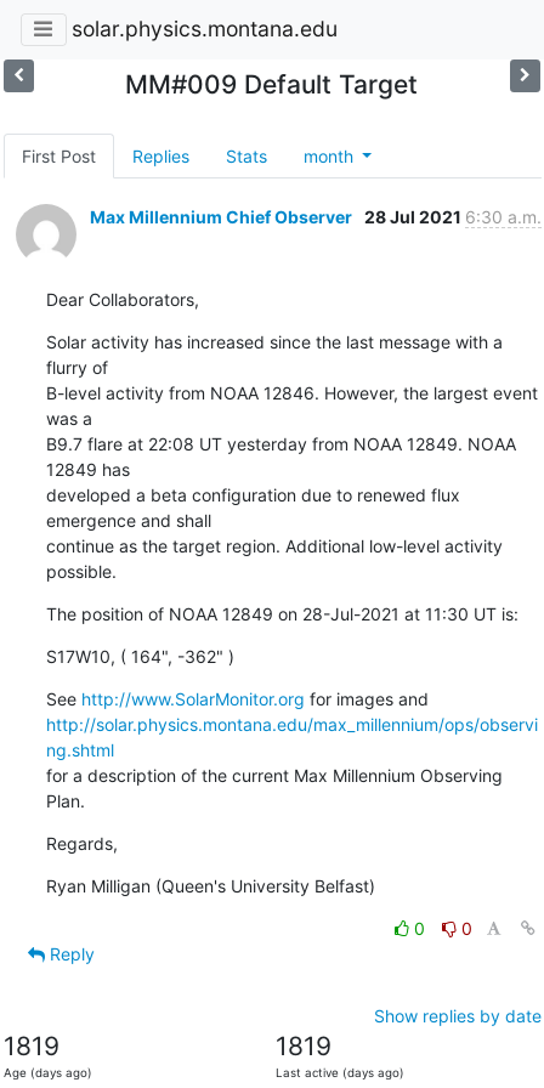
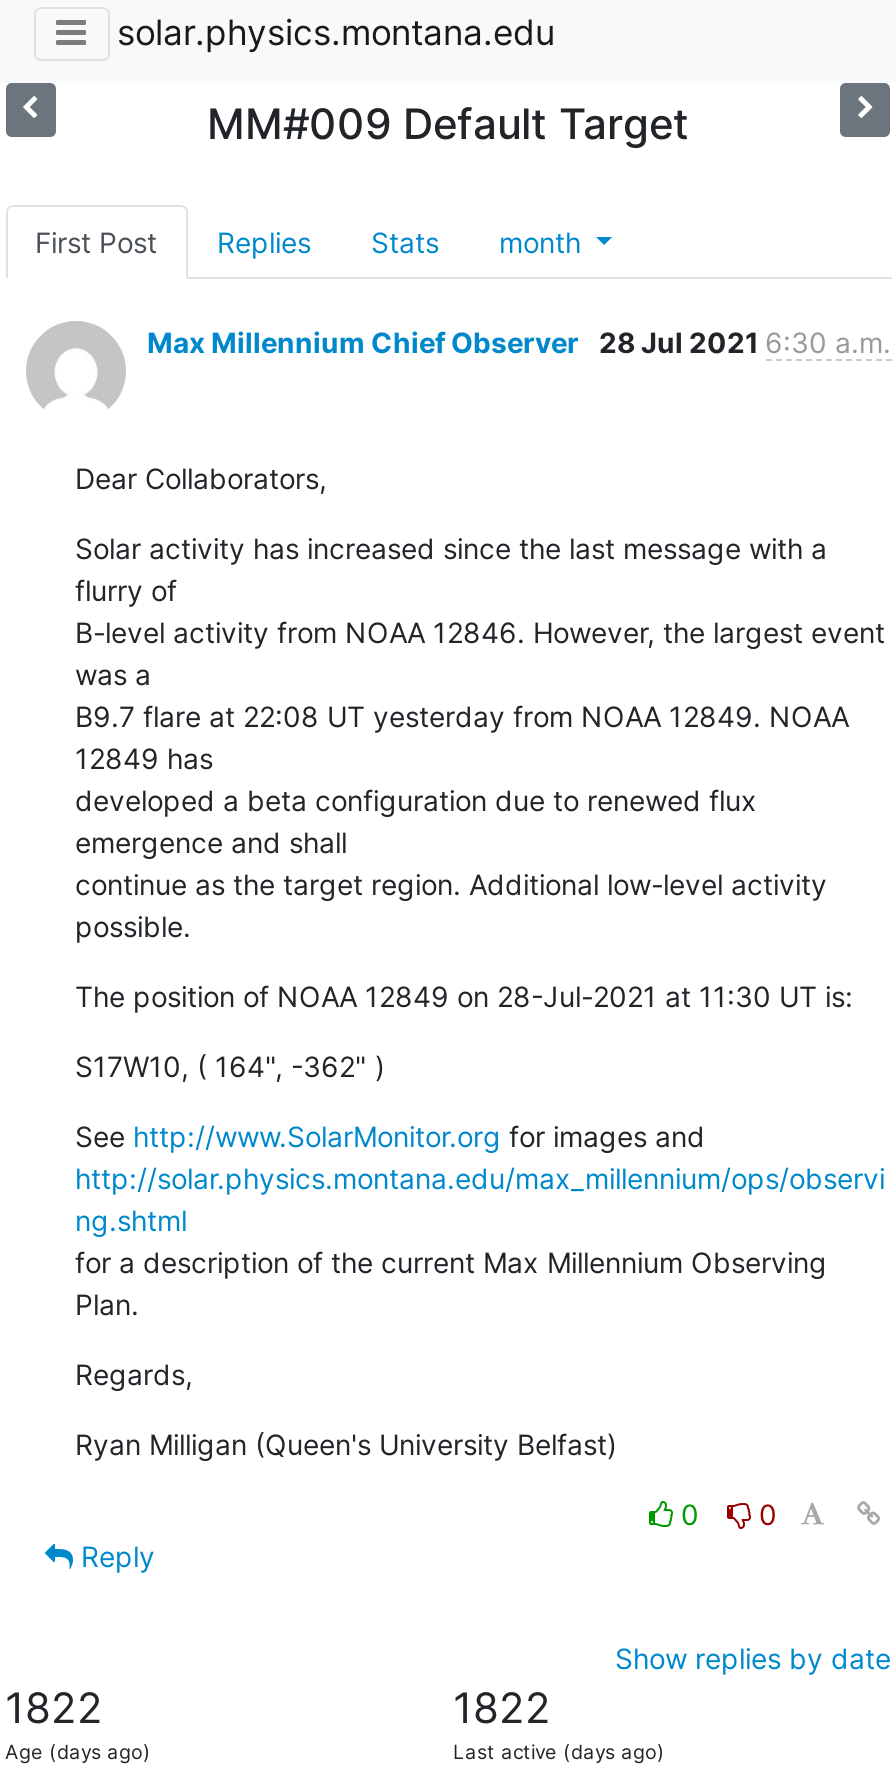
- 1819
+ 1822

- 1819
+ 1822
